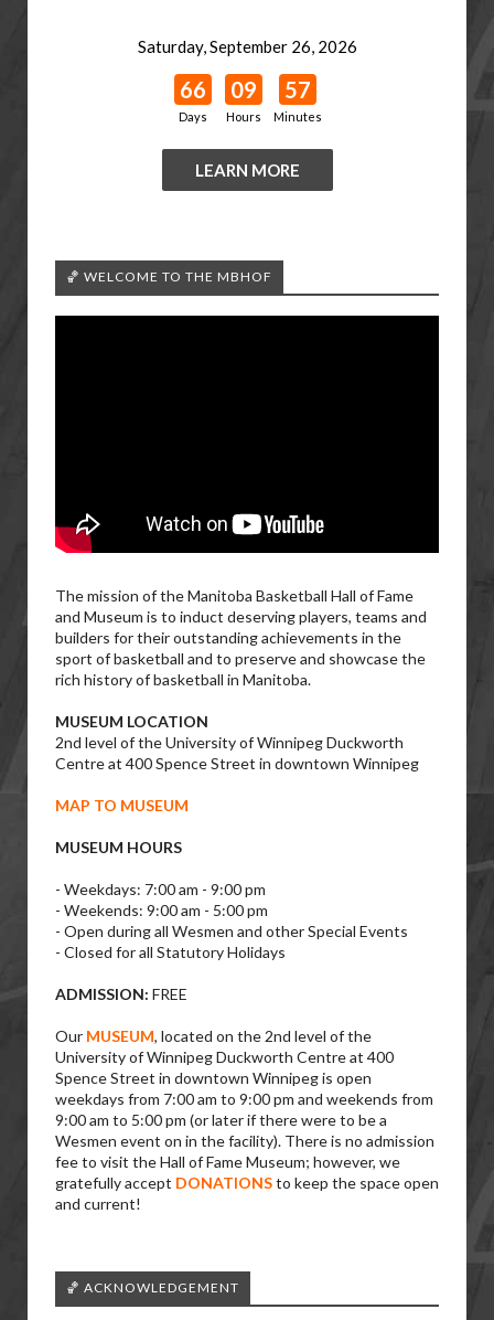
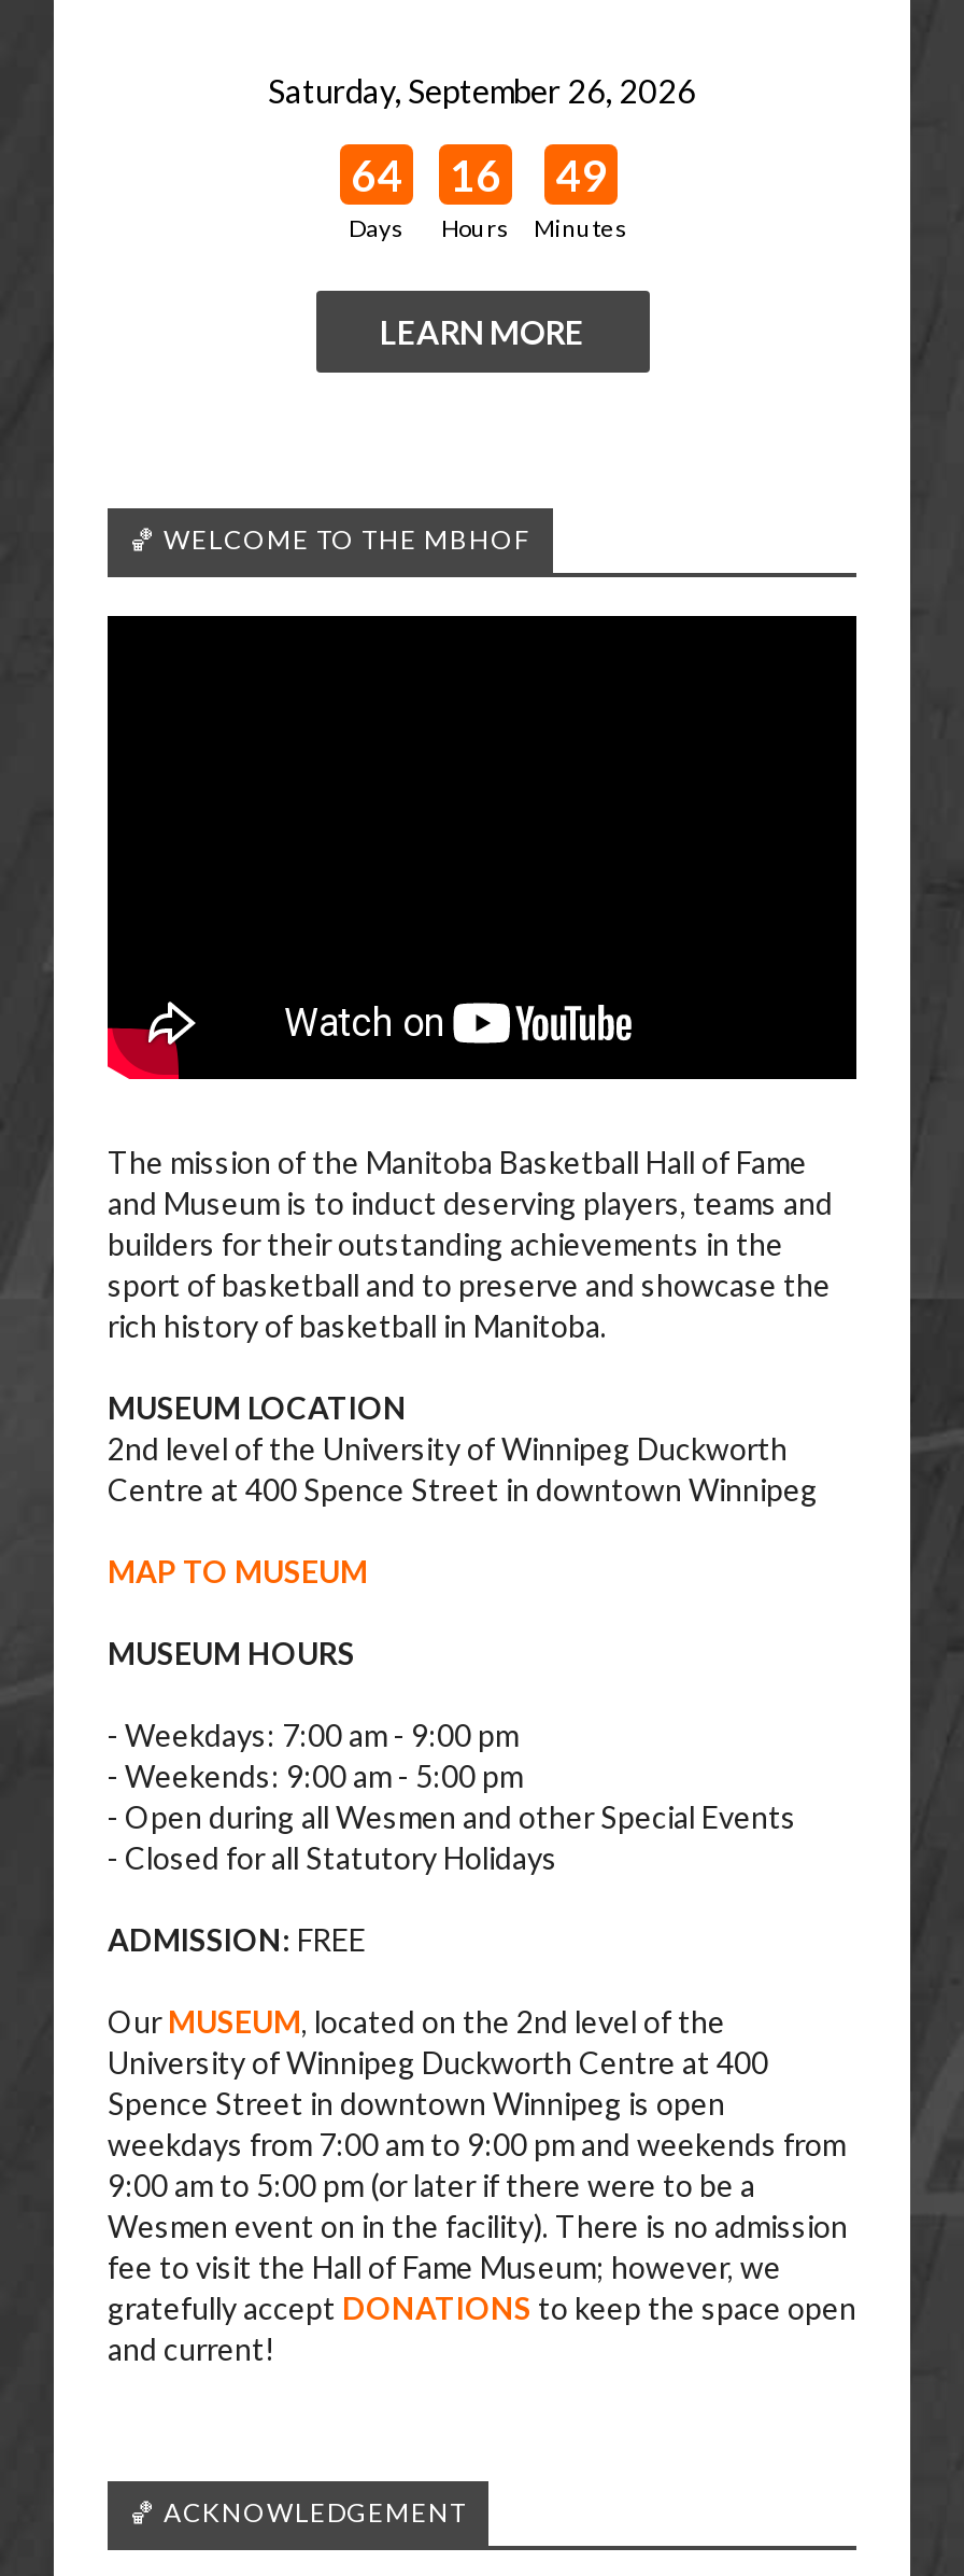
- 66
+ 64

- 09
+ 16

- 57
+ 49
